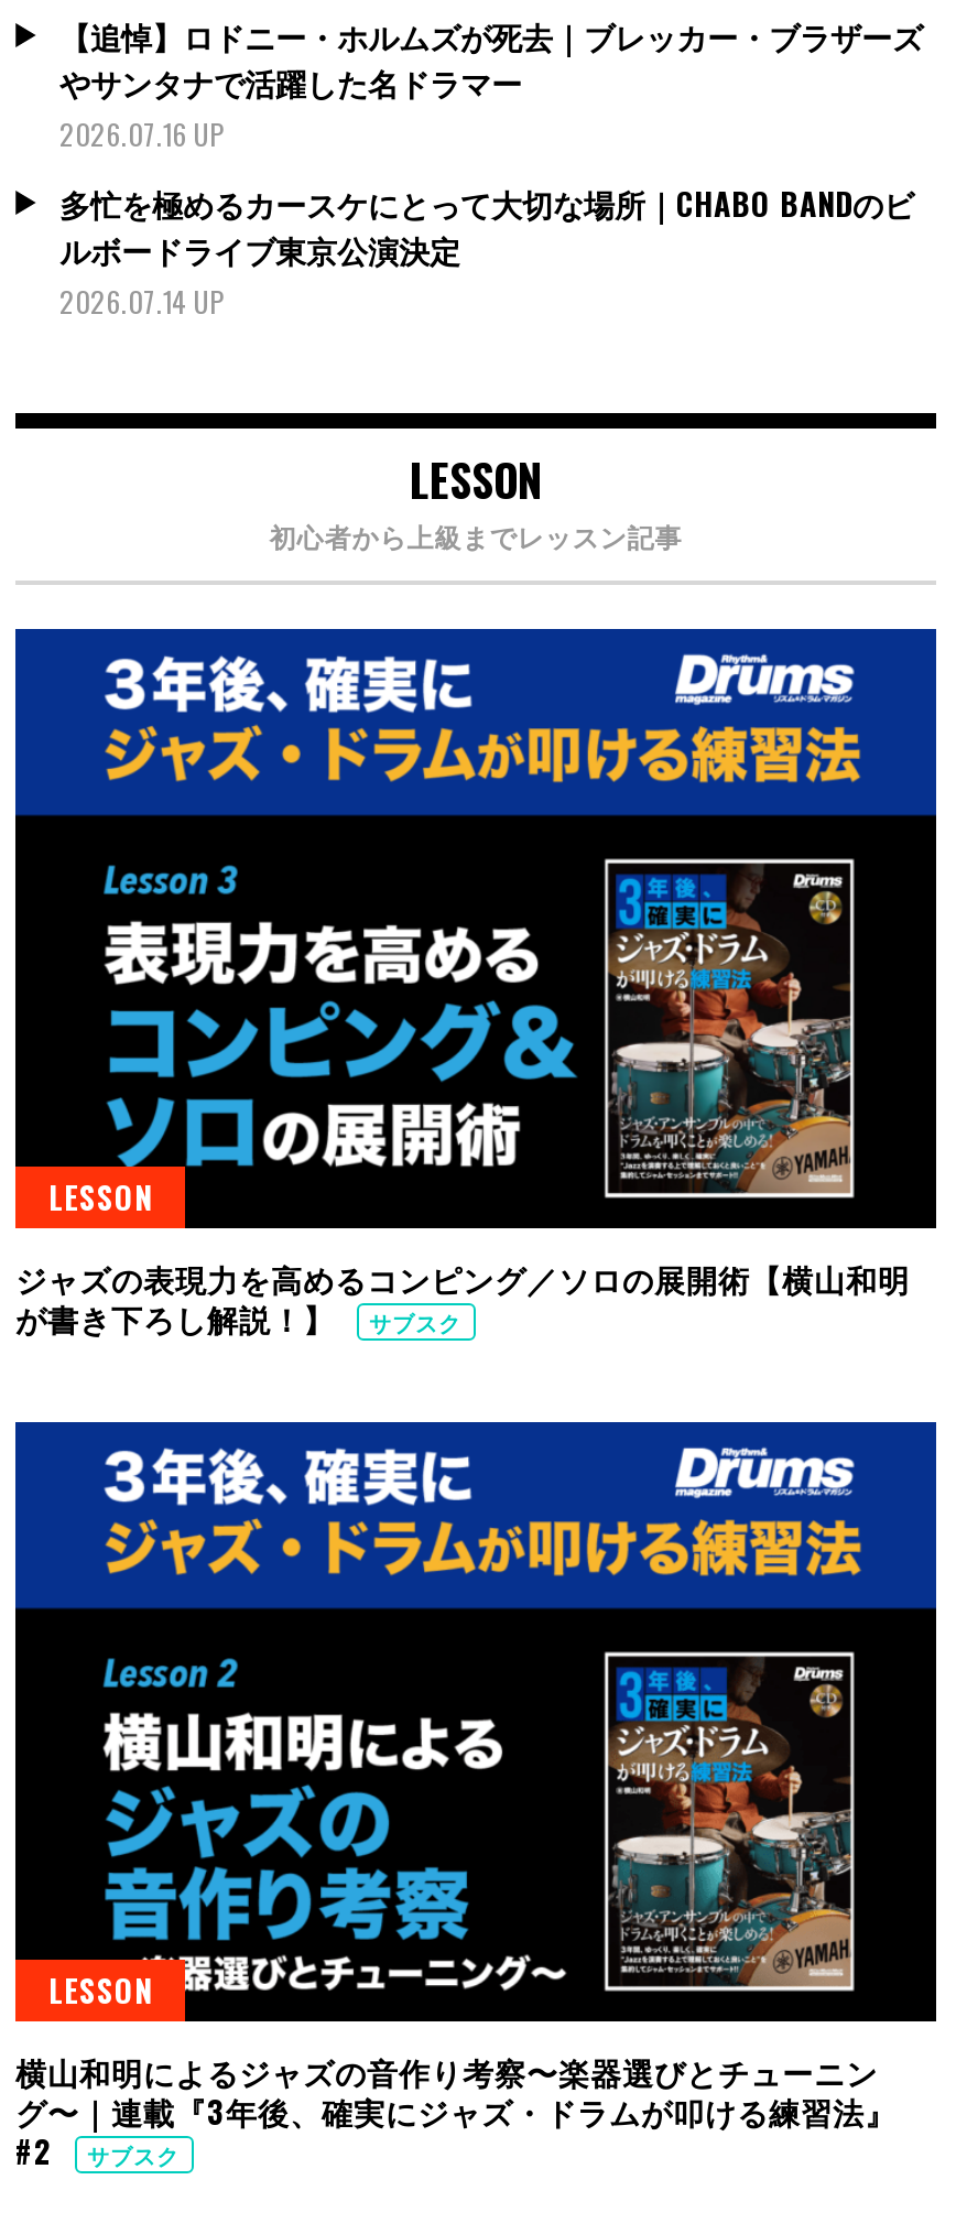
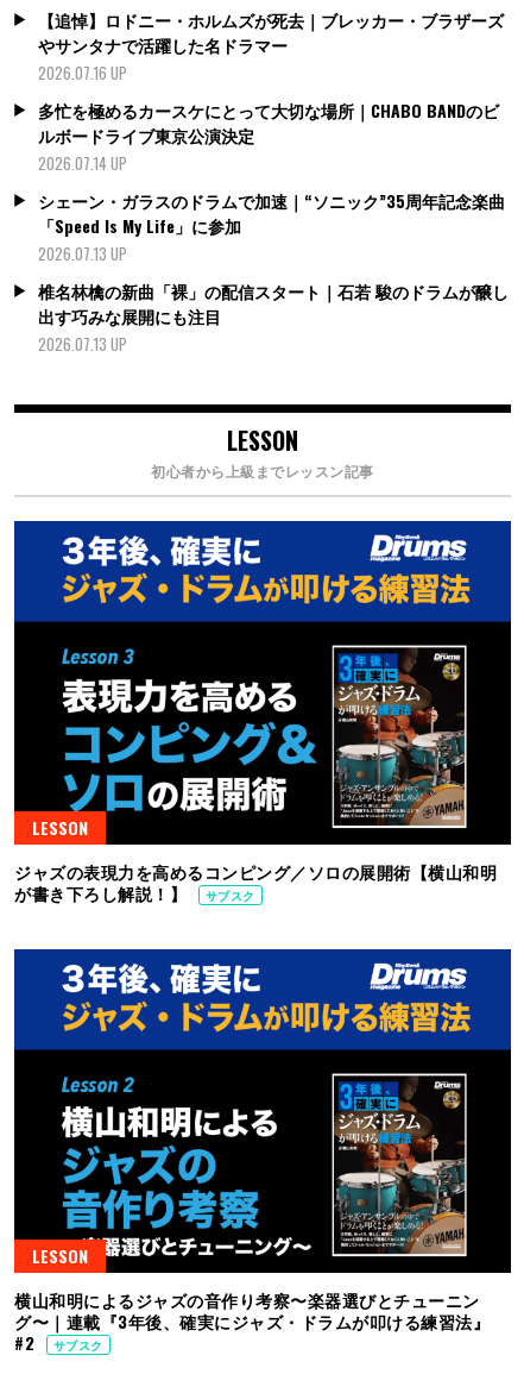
+ シェーン・ガラスのドラムで加速｜“ソニック”35周年記念楽曲
+ 「Speed Is My Life」に参加
+ 2026.07.13 UP
+ 椎名林檎の新曲「裸」の配信スタート｜石若 駿のドラムが醸し
+ 出す巧みな展開にも注目
+ 2026.07.13 UP
